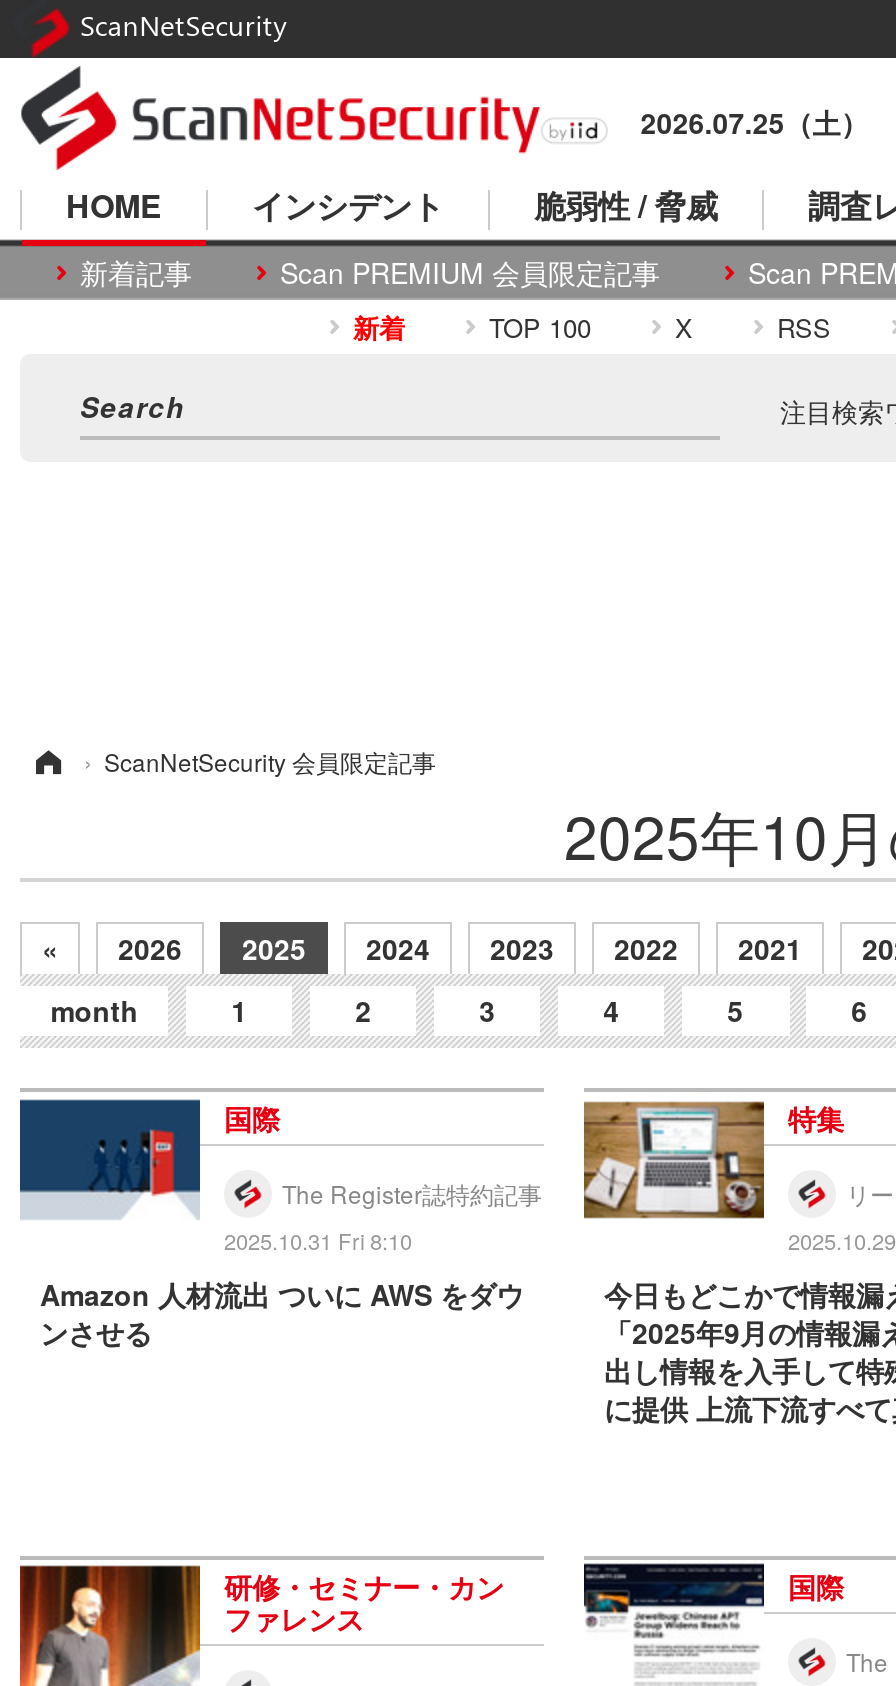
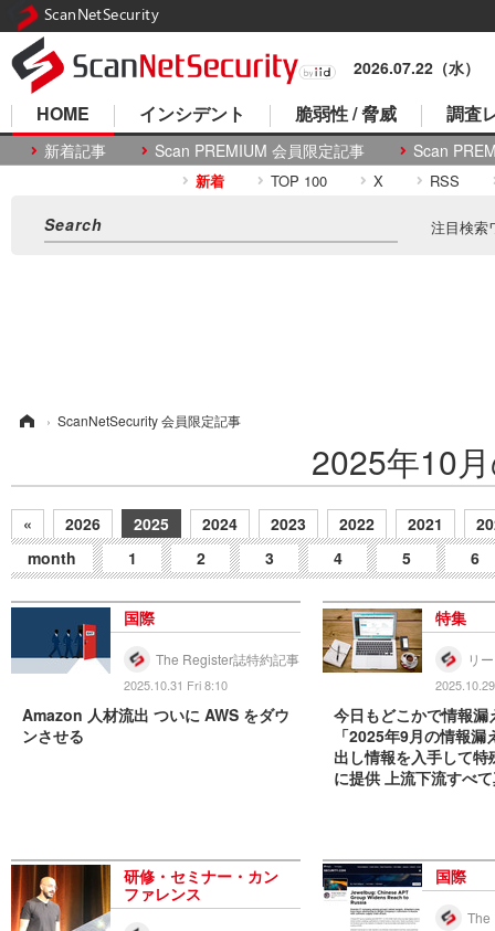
- 2026.07.25（土）
+ 2026.07.22（水）
